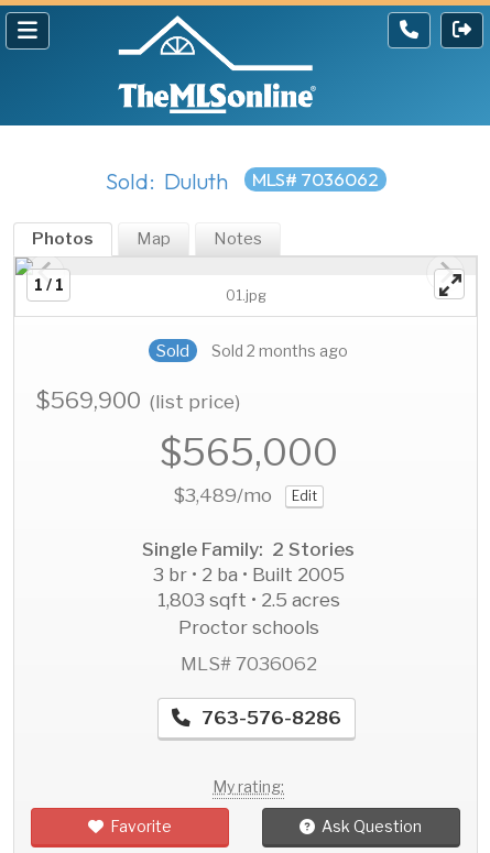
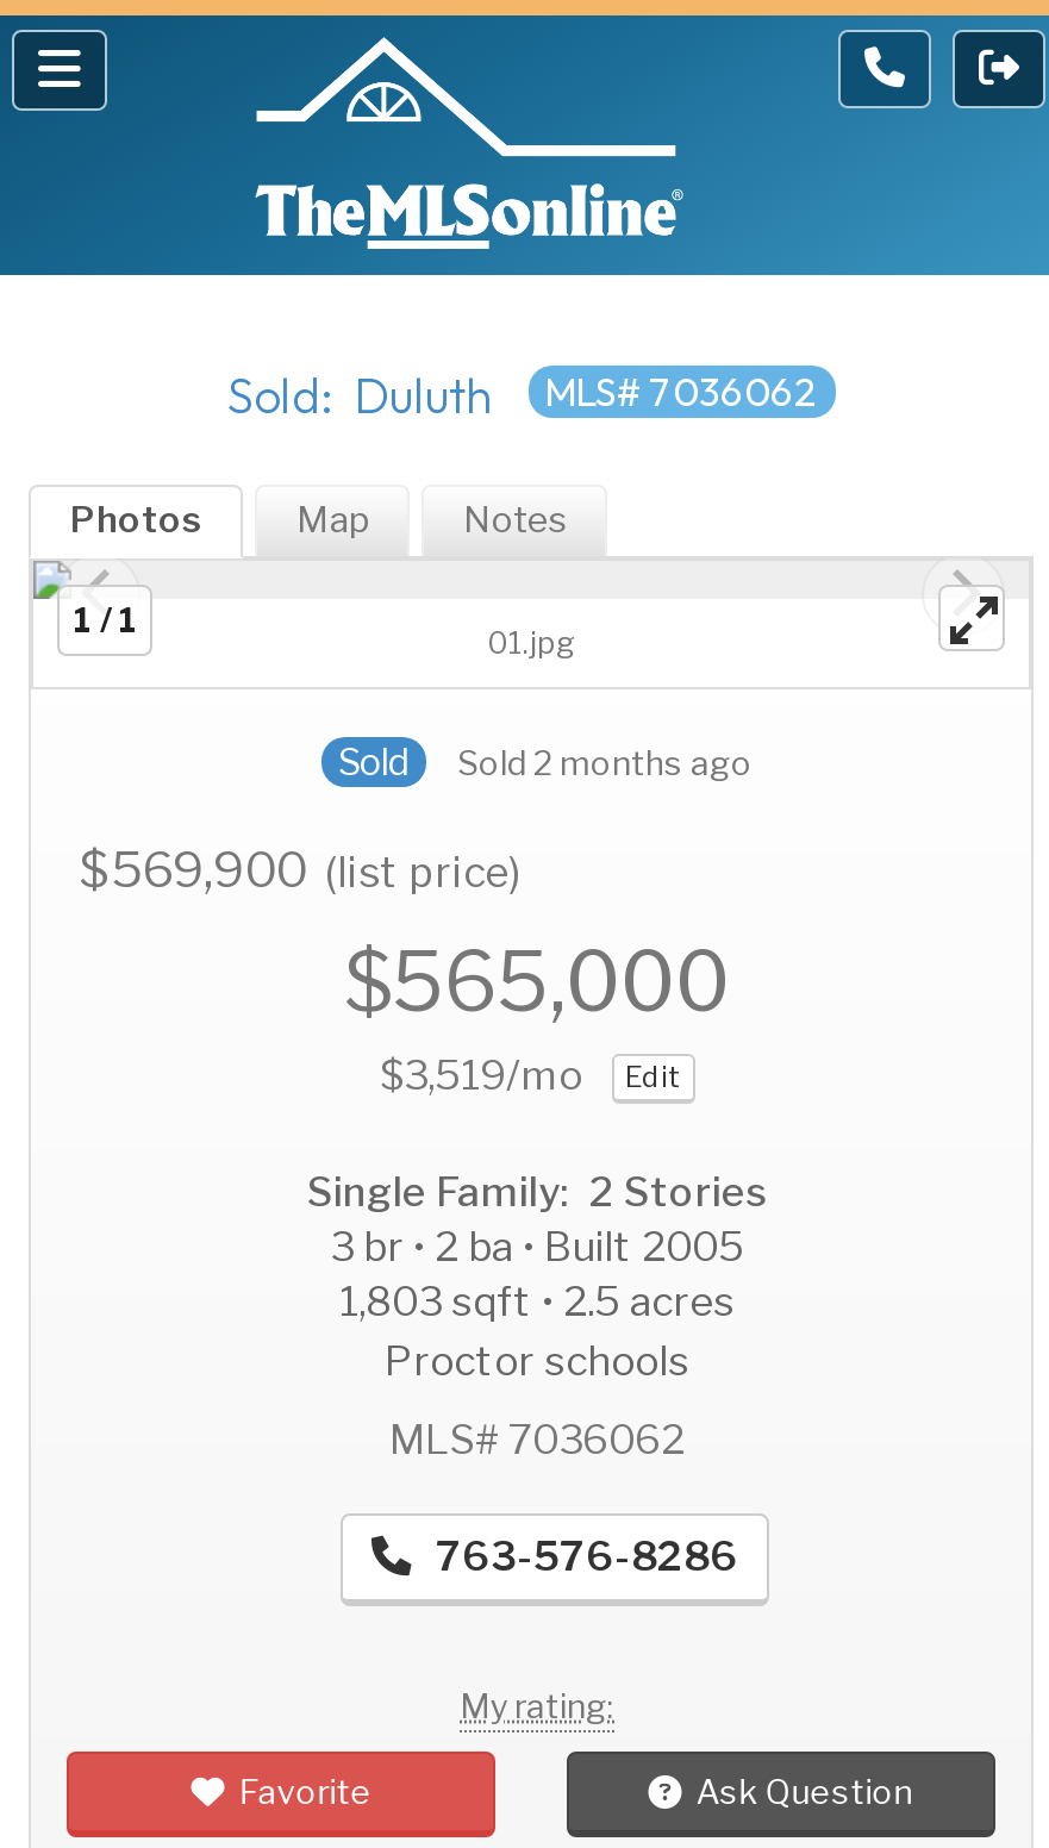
- $3,489/mo Edit
+ $3,519/mo Edit
